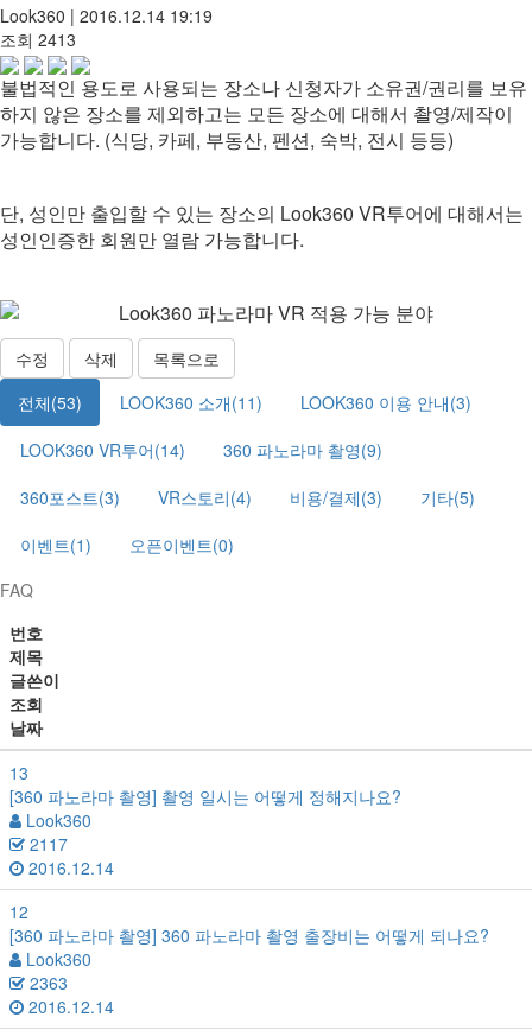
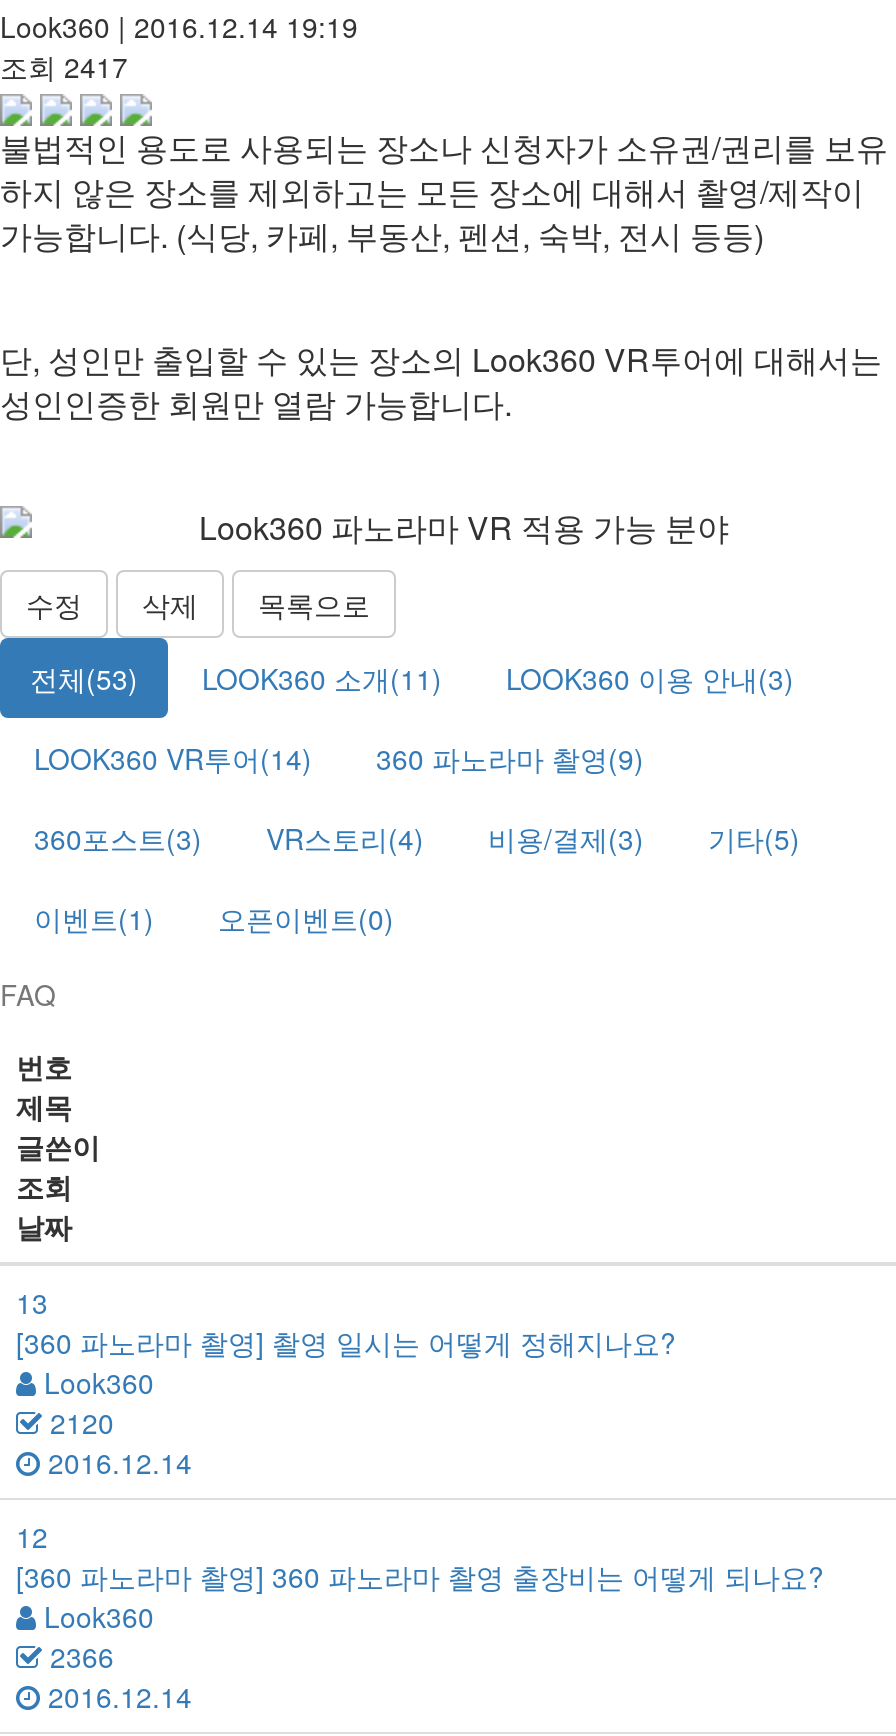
- 조회 2413
+ 조회 2417

- 2117
+ 2120

- 2363
+ 2366
